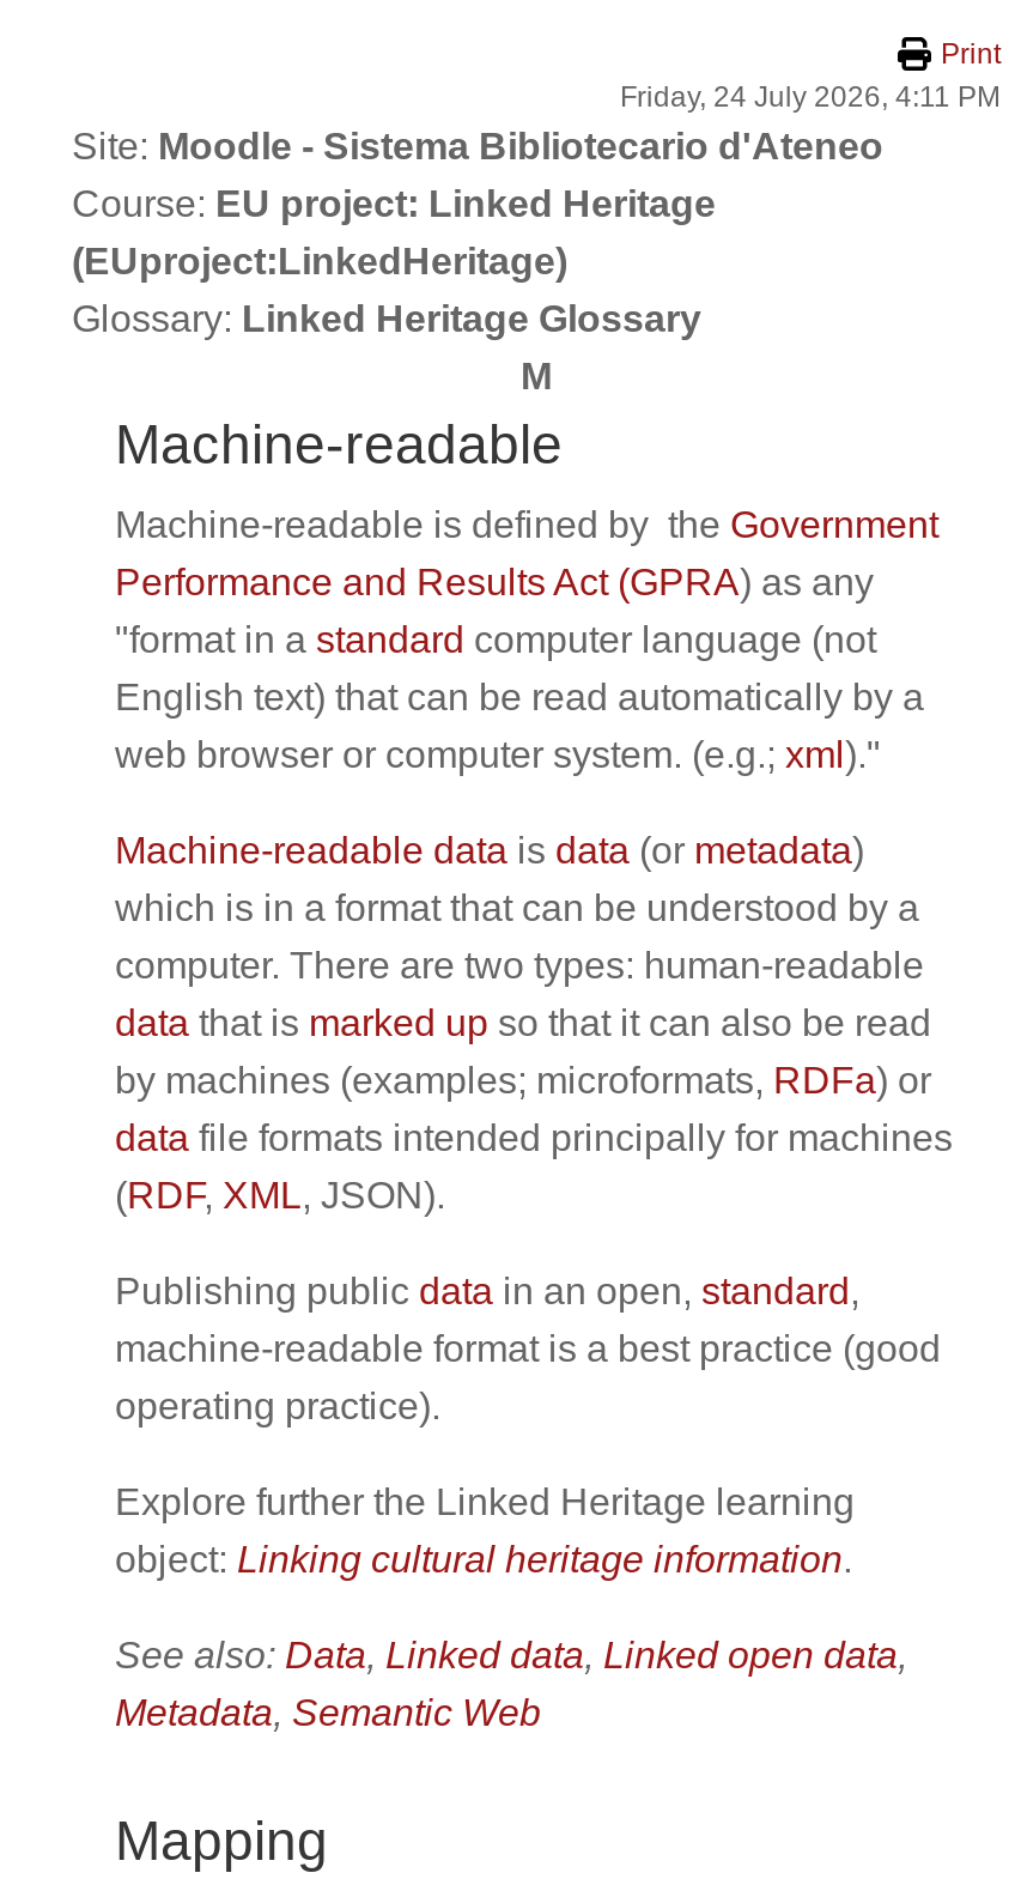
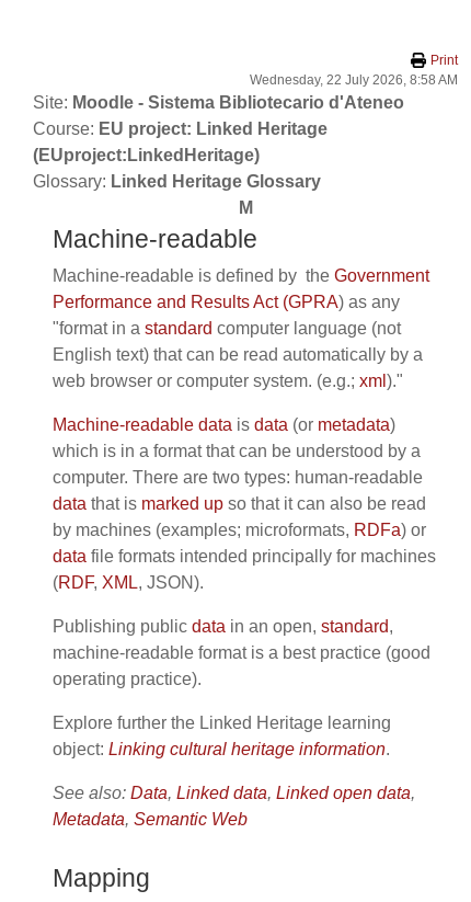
- Friday, 24 July 2026, 4:11 PM
+ Wednesday, 22 July 2026, 8:58 AM
